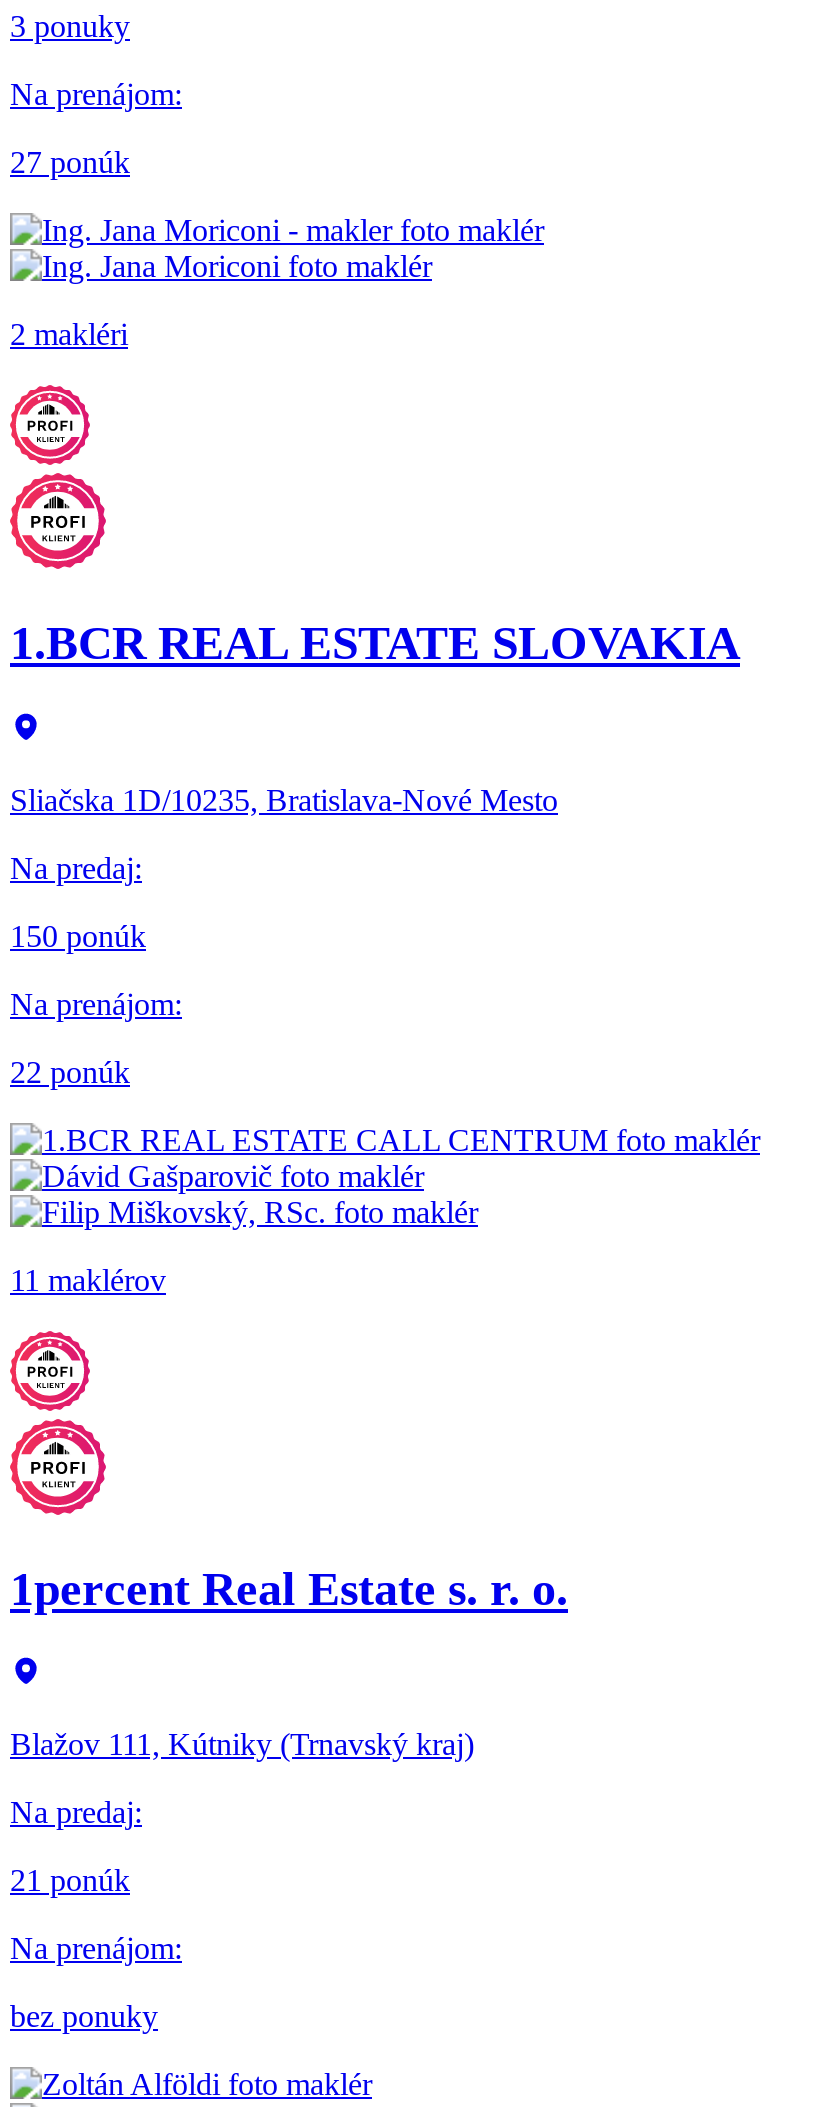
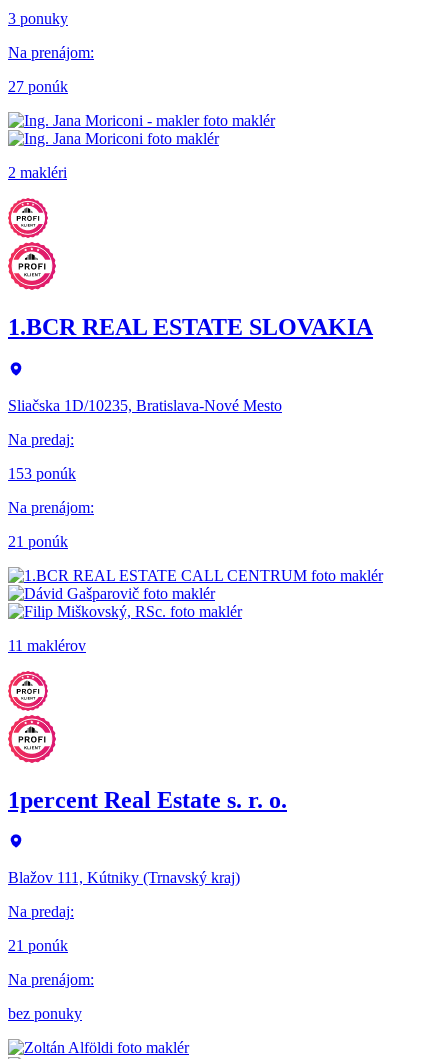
- 150 ponúk
+ 153 ponúk

- 22 ponúk
+ 21 ponúk
